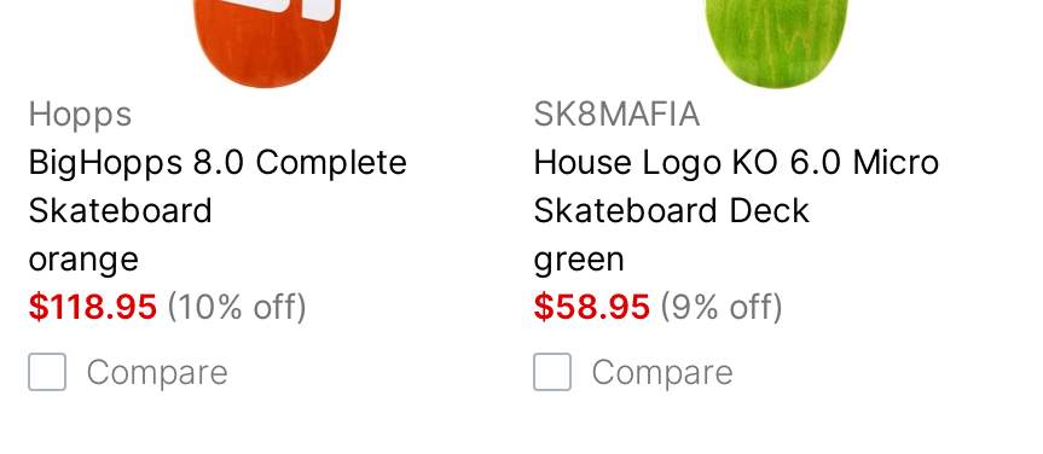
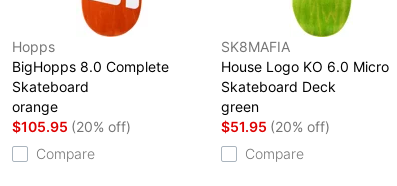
- $118.95 (10% off)
+ $105.95 (20% off)

- $58.95 (9% off)
+ $51.95 (20% off)
